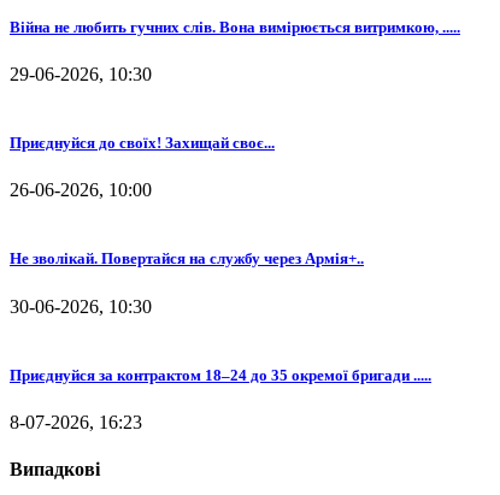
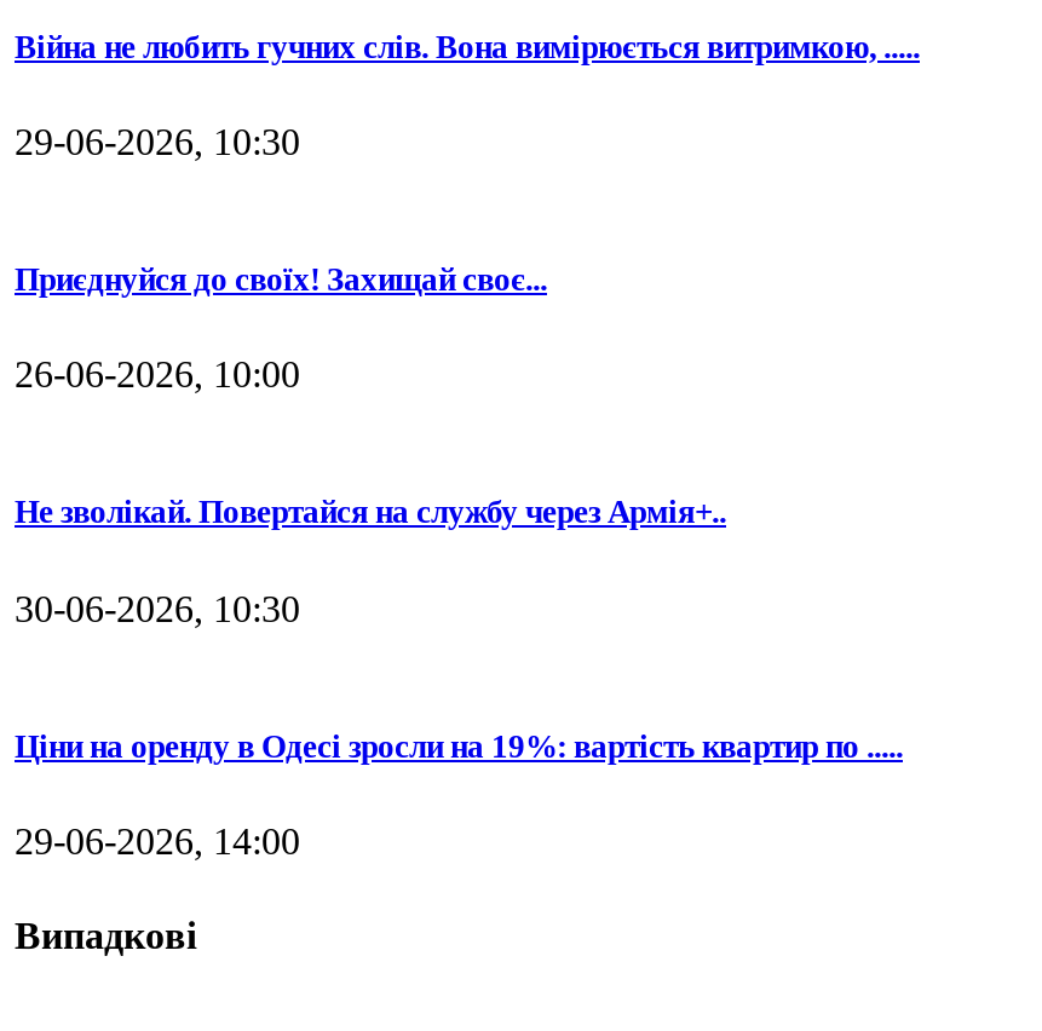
- Приєднуйся за контрактом 18–24 до 35 окремої бригади .....
+ Ціни на оренду в Одесі зросли на 19%: вартість квартир по .....

- 8-07-2026, 16:23
+ 29-06-2026, 14:00
